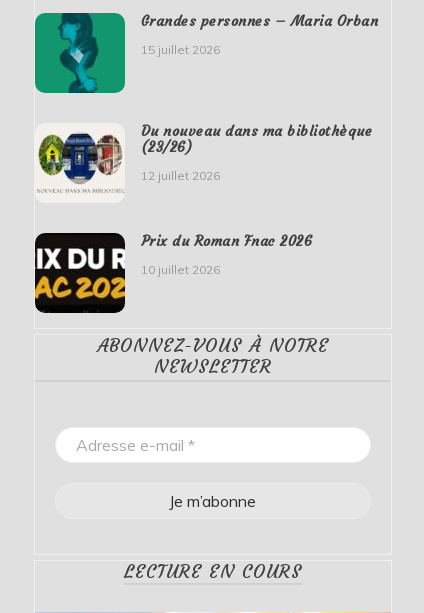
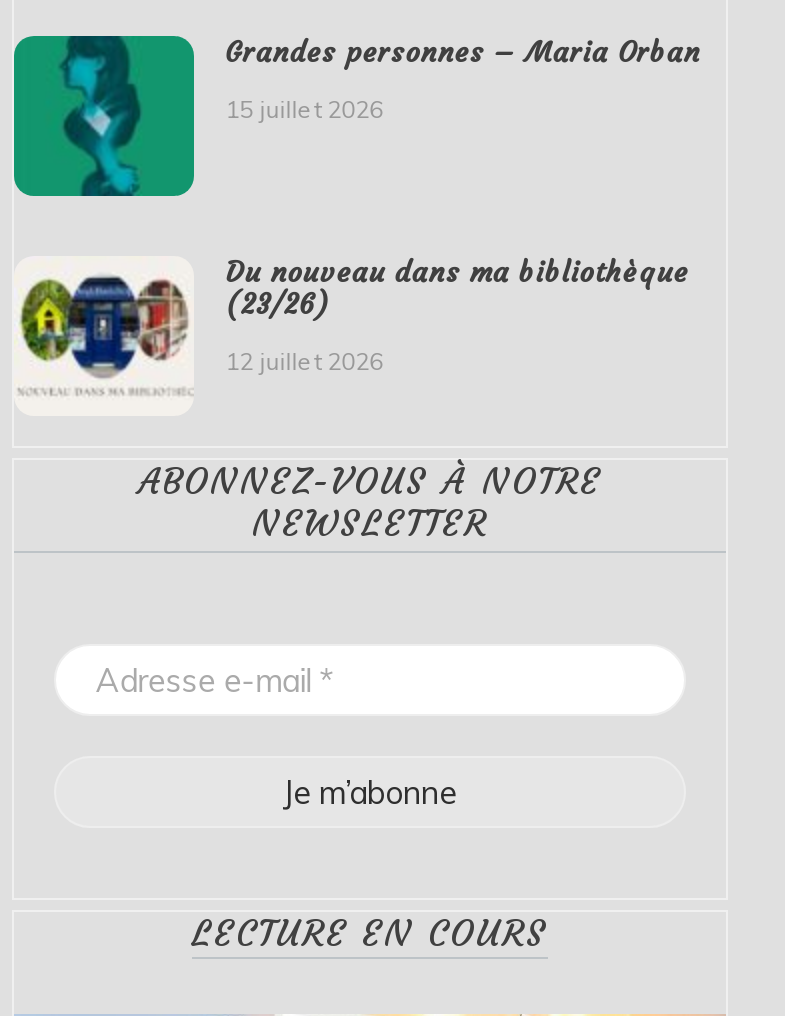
- [image]
- Prix du Roman Fnac 2026
- 10 juillet 2026
